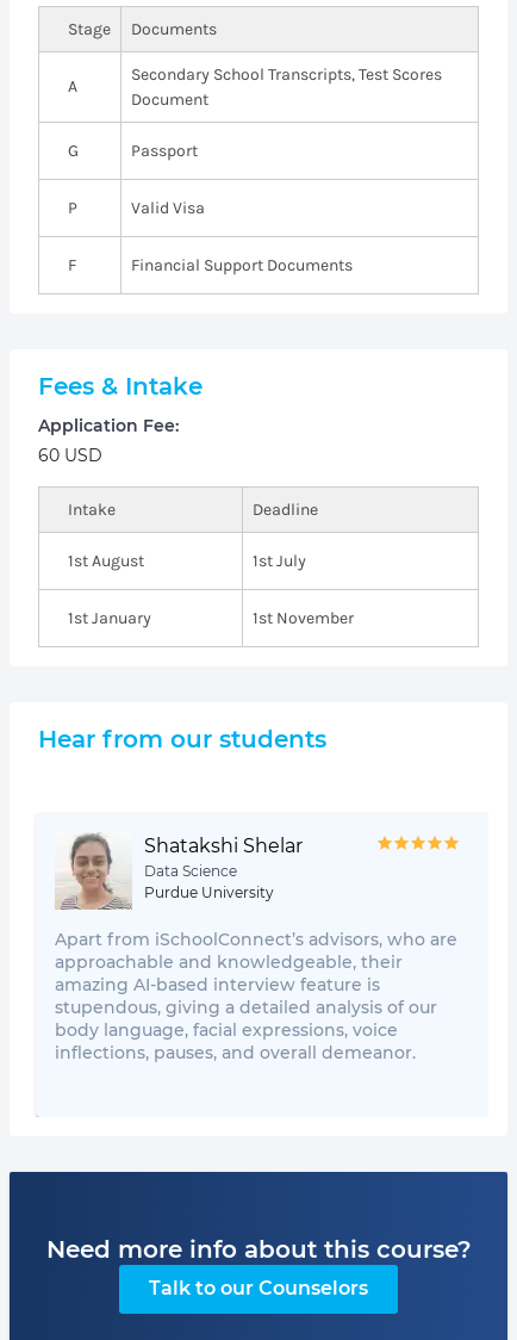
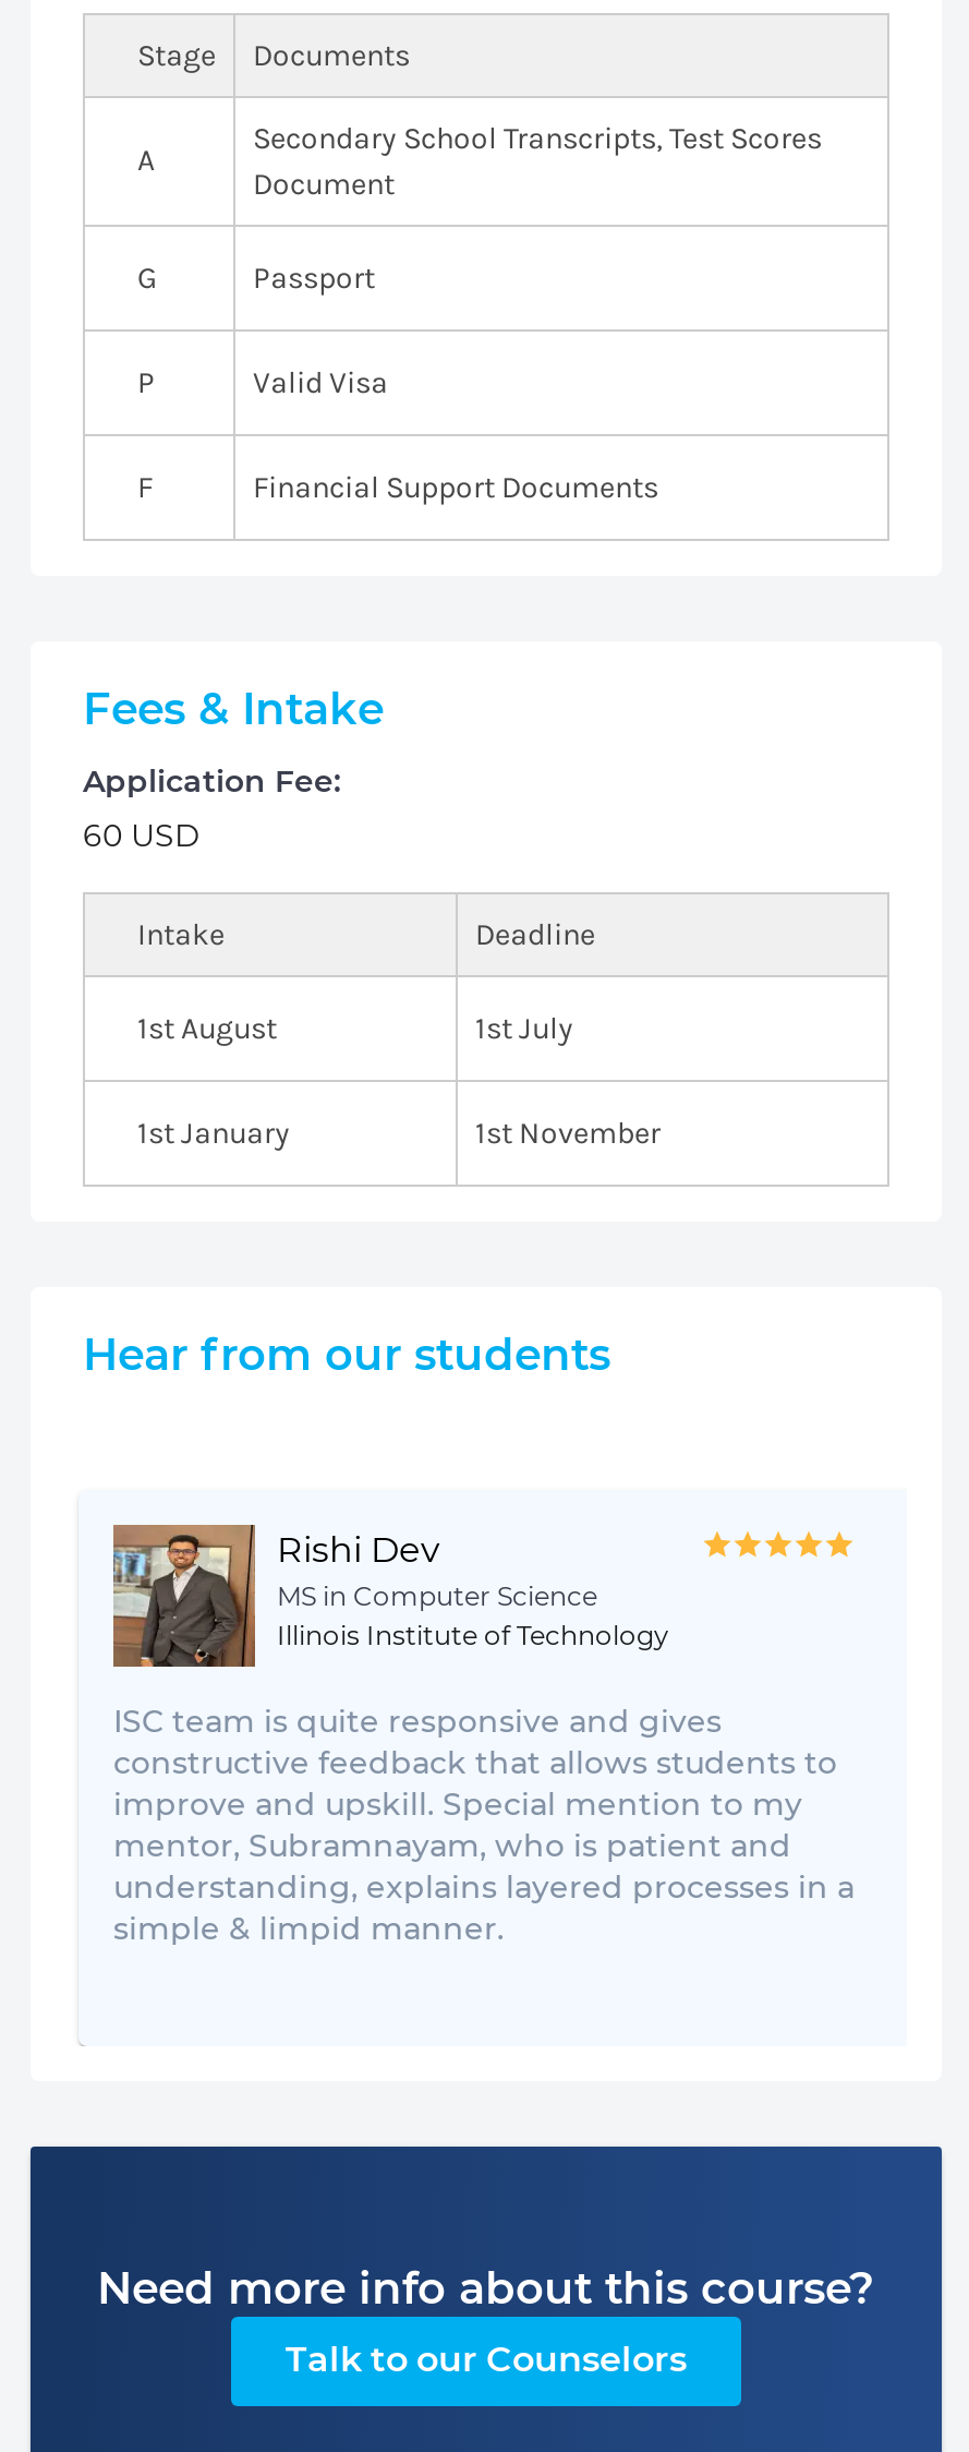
- [image]
- Shatakshi Shelar
- Data Science
- Purdue University
+ [image]
+ Rishi Dev
+ MS in Computer Science
+ Illinois Institute of Technology

- Apart from iSchoolConnect’s advisors, who are
- approachable and knowledgeable, their
- amazing AI-based interview feature is
- stupendous, giving a detailed analysis of our
- body language, facial expressions, voice
- inflections, pauses, and overall demeanor.
+ ISC team is quite responsive and gives
+ constructive feedback that allows students to
+ improve and upskill. Special mention to my
+ mentor, Subramnayam, who is patient and
+ understanding, explains layered processes in a
+ simple & limpid manner.
